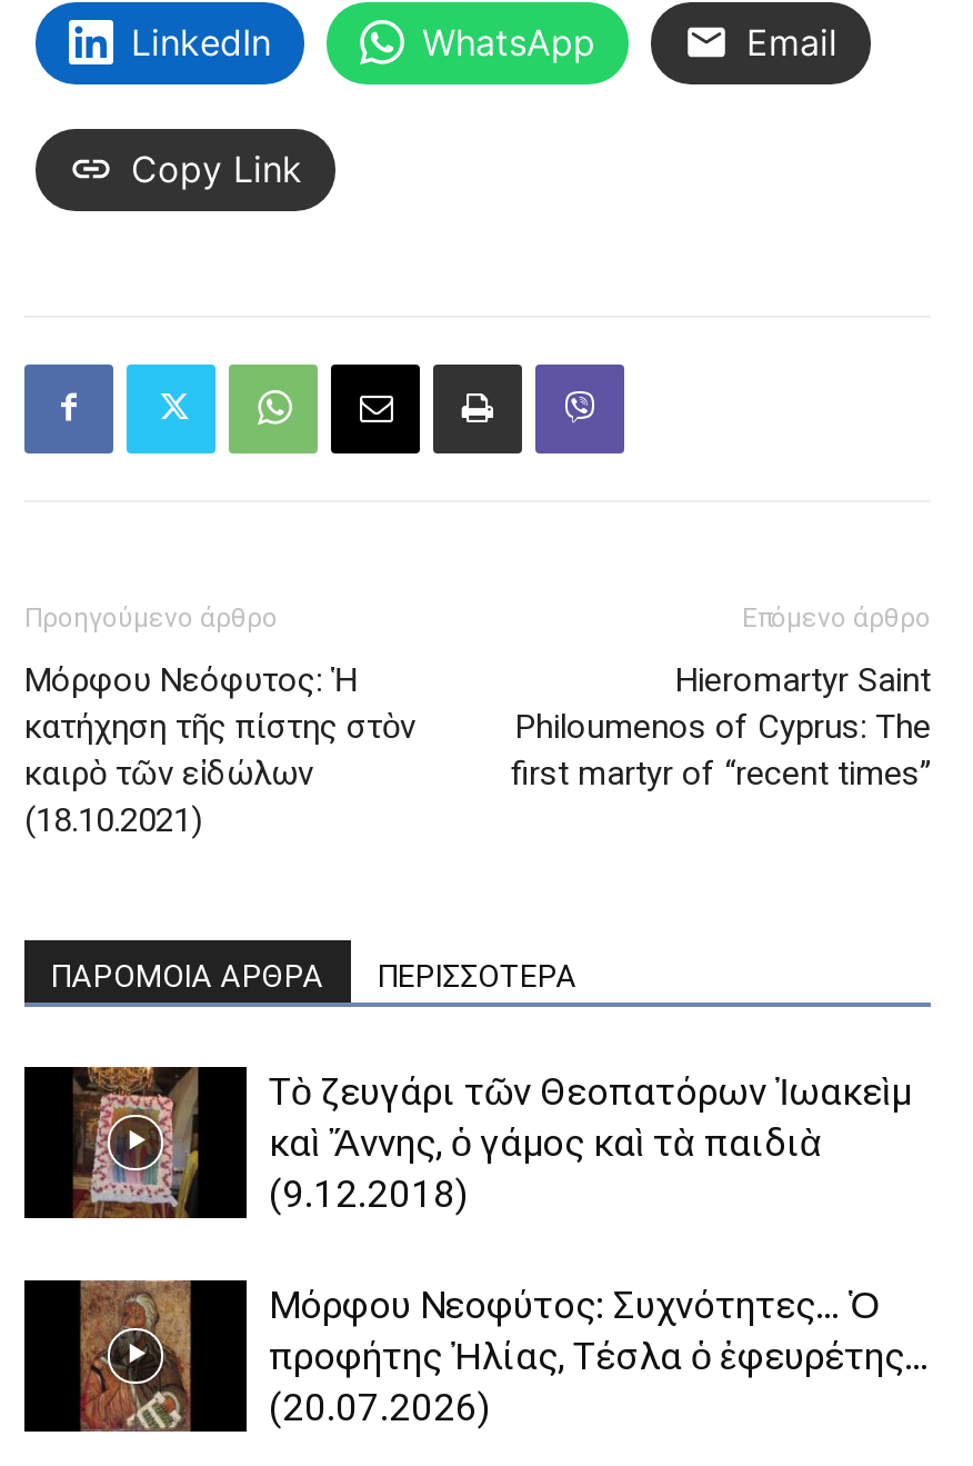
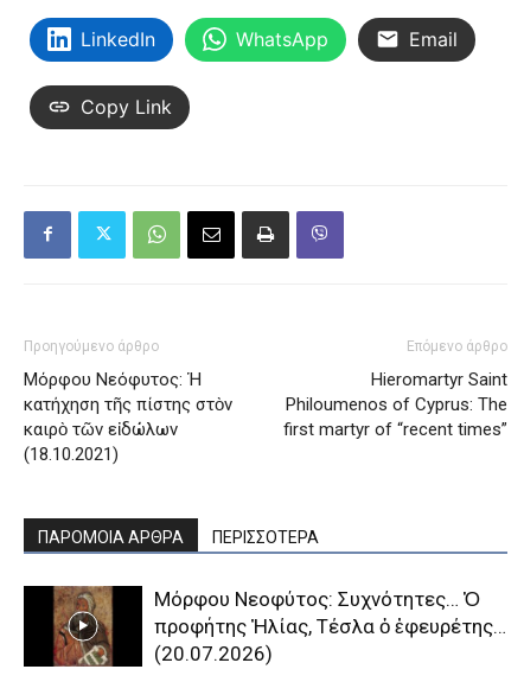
- [image]
- Τὸ ζευγάρι τῶν Θεοπατόρων Ἰωακεὶμ
- καὶ Ἄννης, ὁ γάμος καὶ τὰ παιδιὰ
- (9.12.2018)
